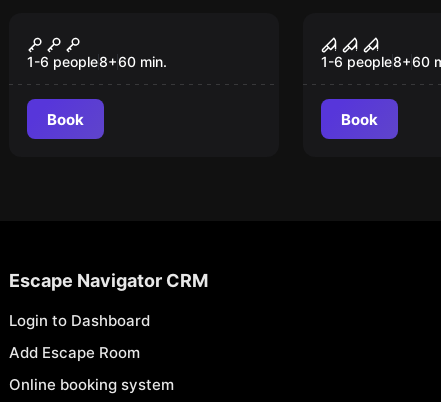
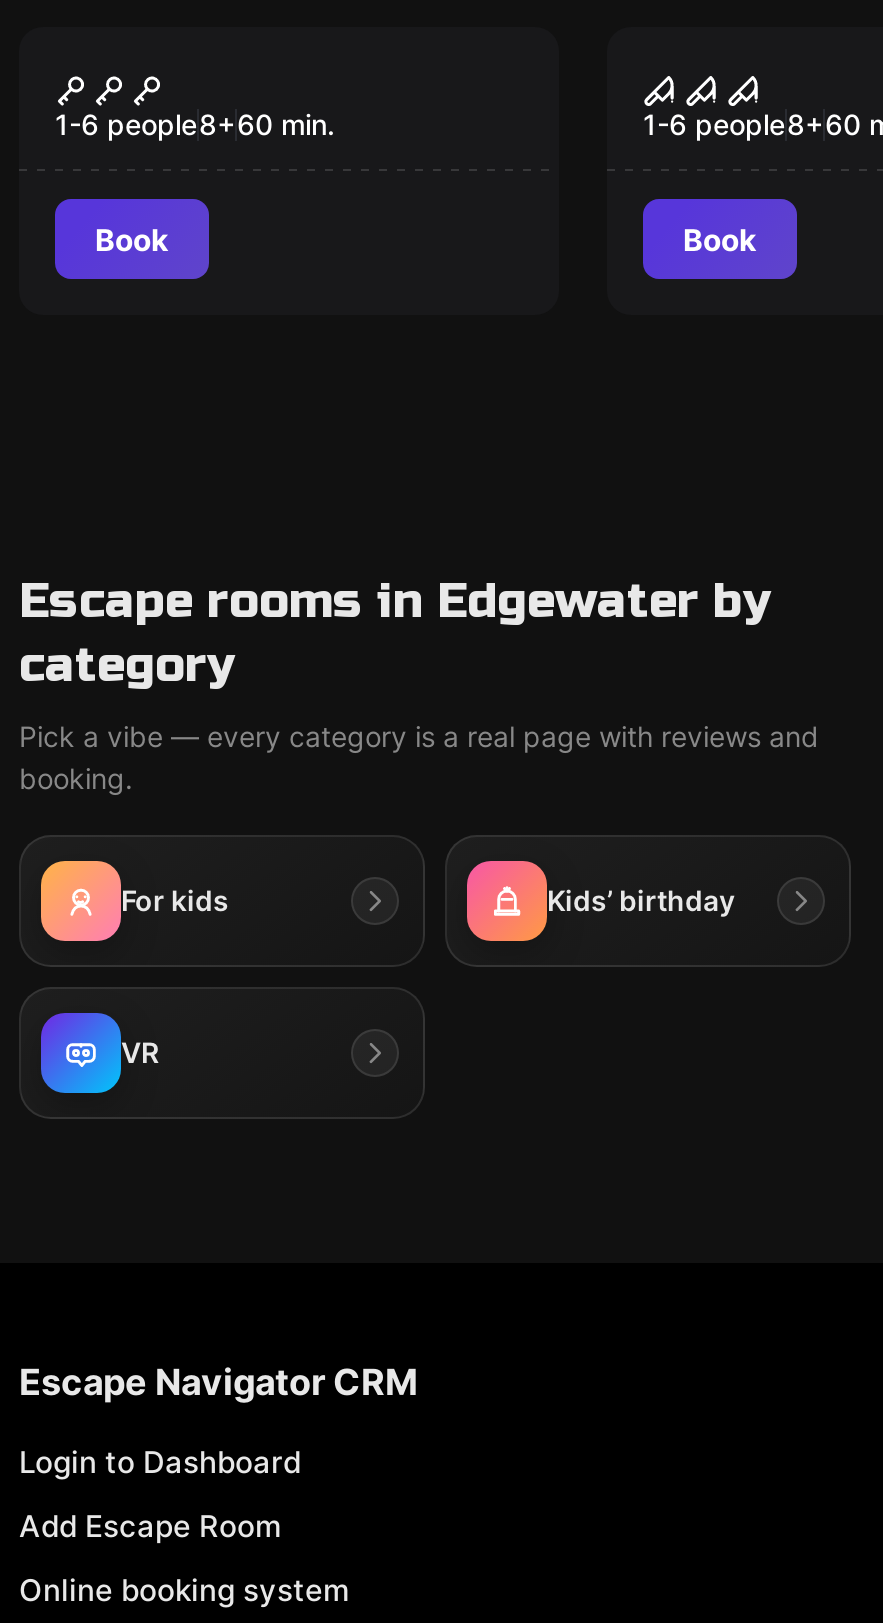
+ Escape rooms in Edgewater by
+ category
+ Pick a vibe — every category is a real page with reviews and
+ booking.

+ [image]
+ For kids
+ Kids’ birthday

+ VR

+ [image]
